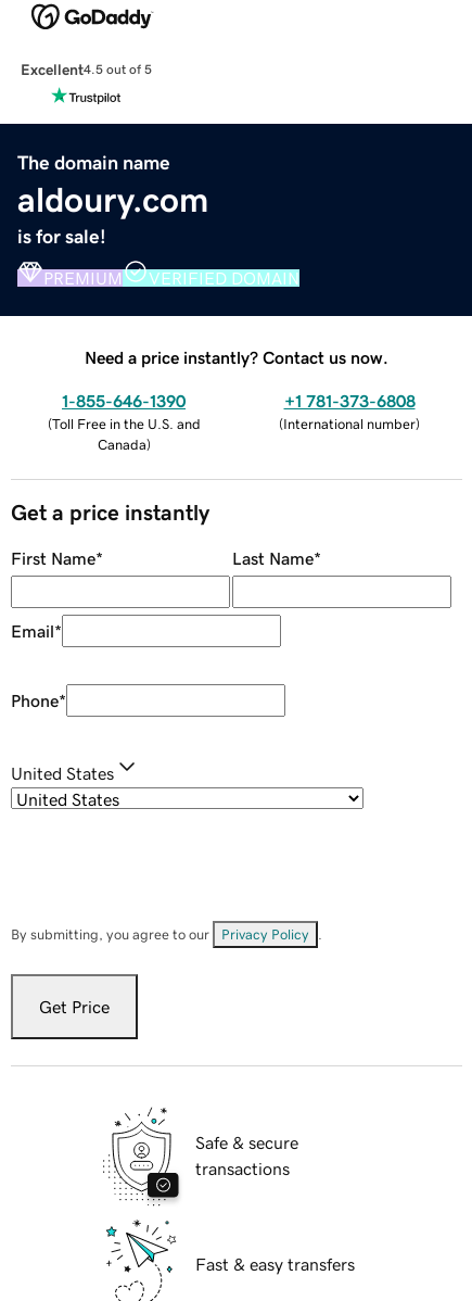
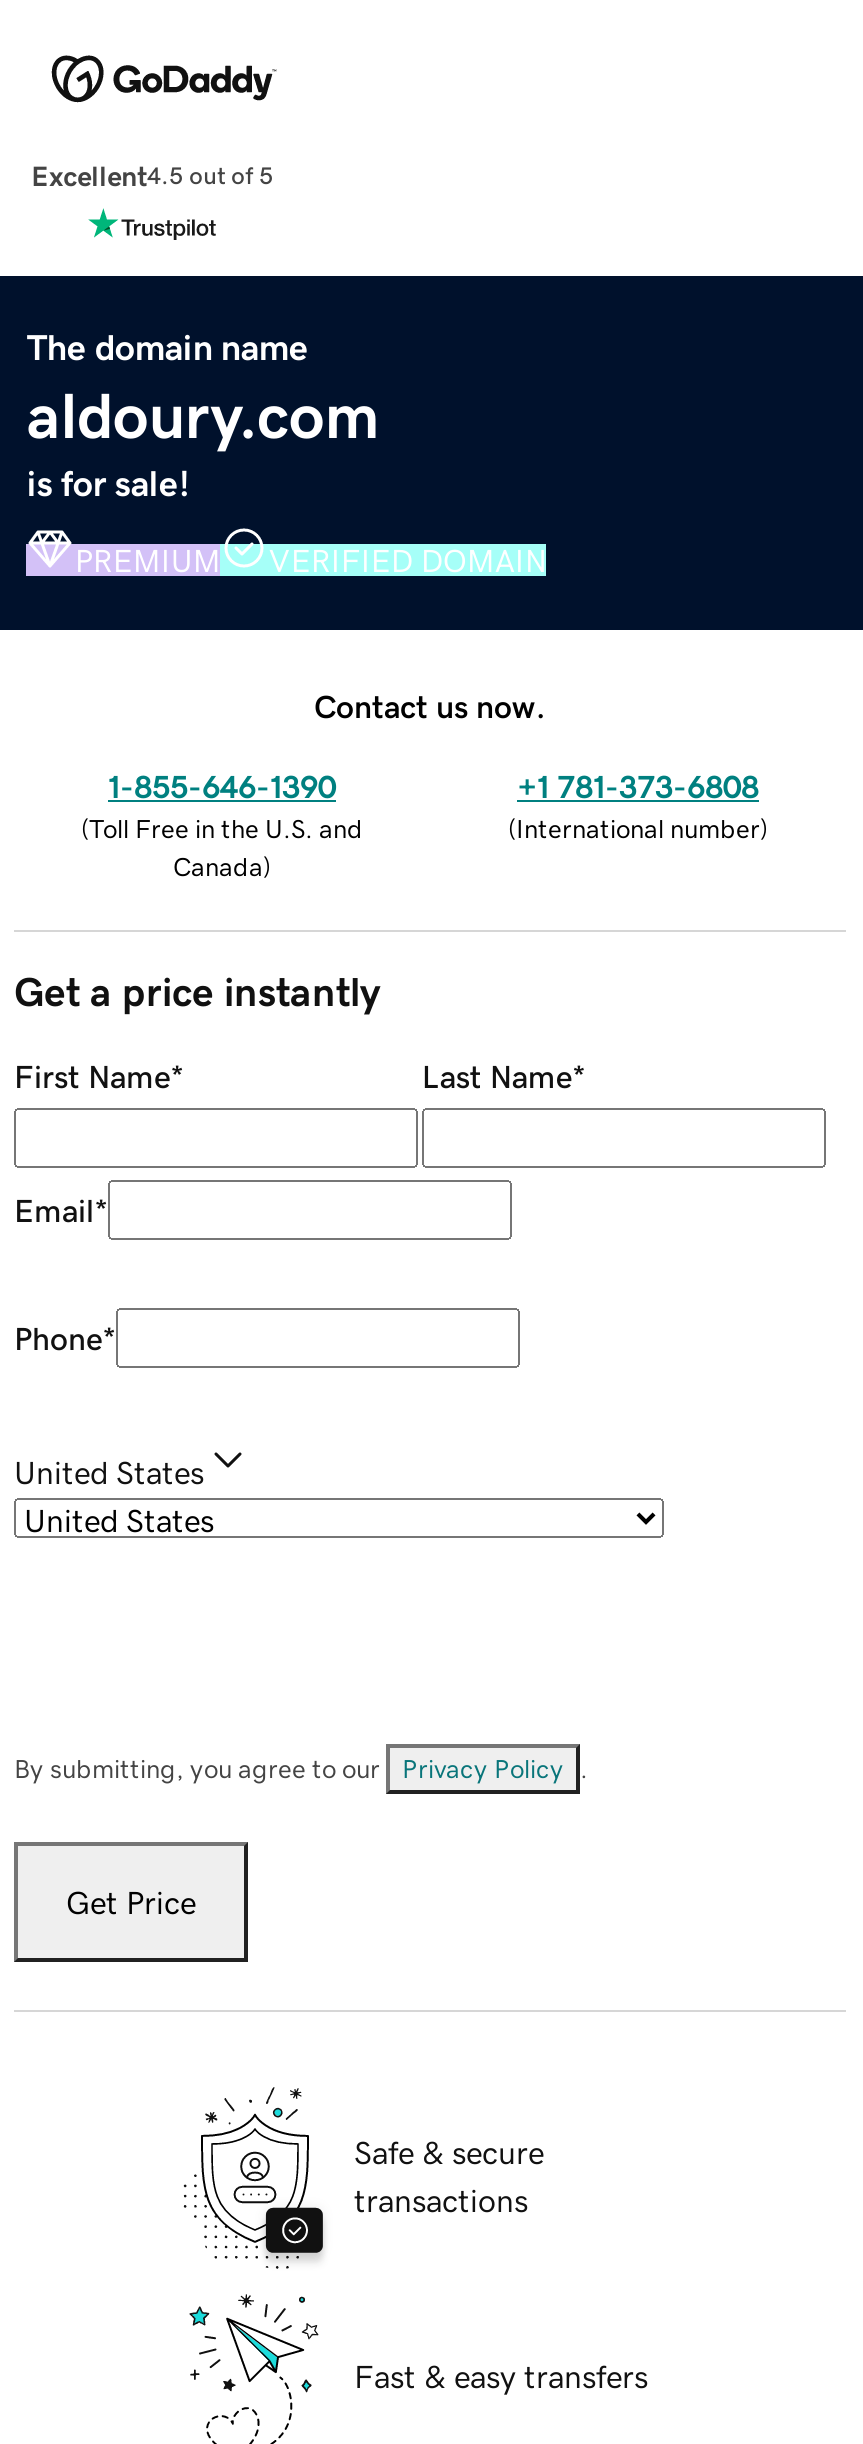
- Need a price instantly? Contact us now.
+ Contact us now.
